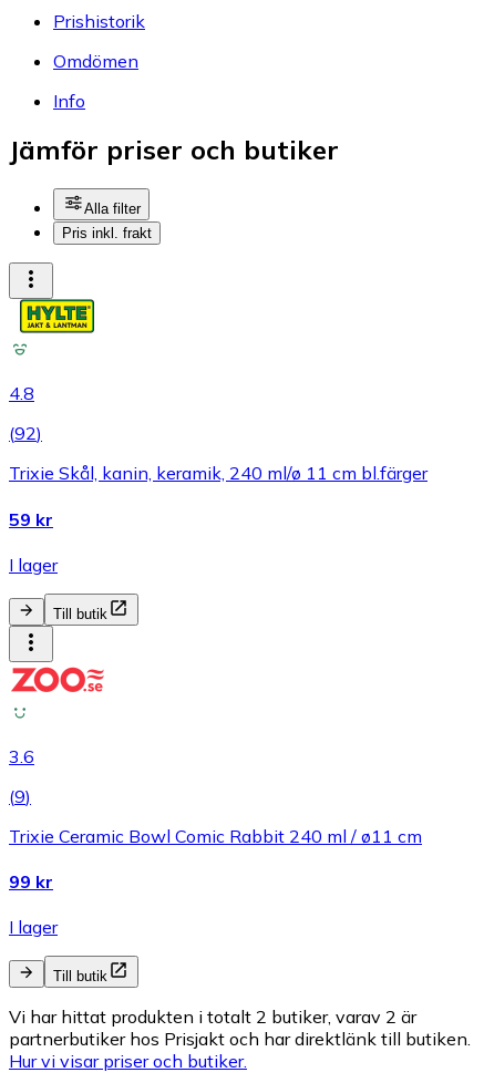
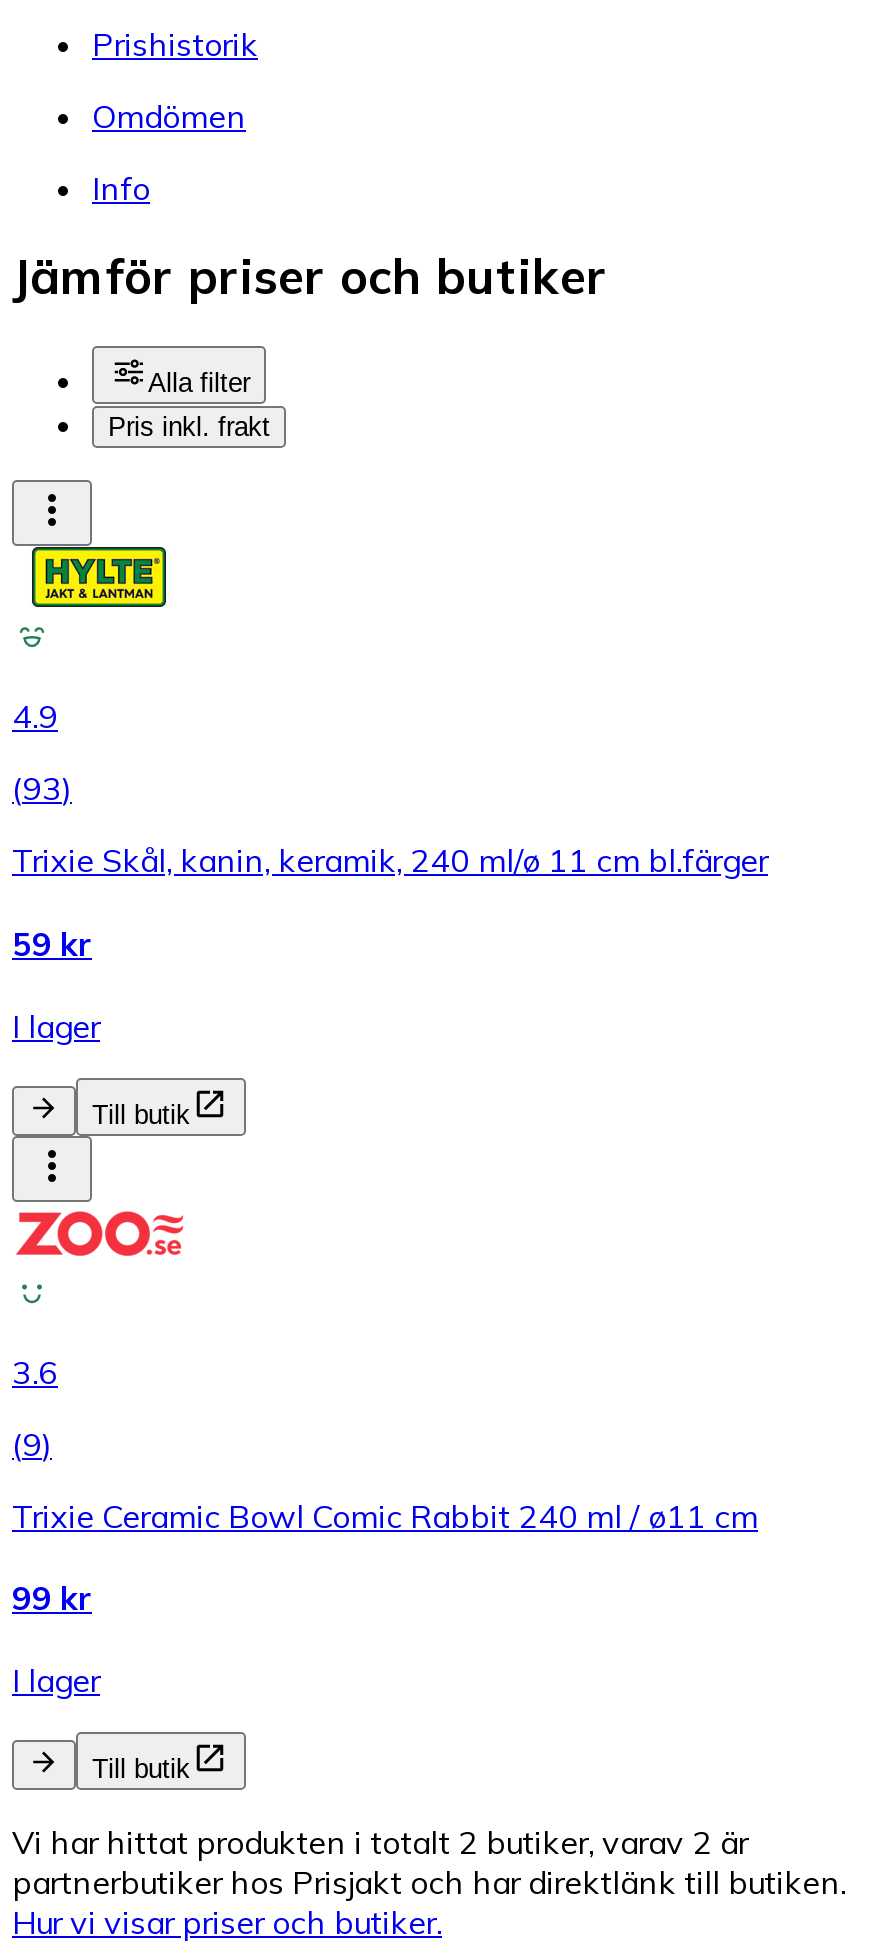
- 4.8
+ 4.9

- (92)
+ (93)
